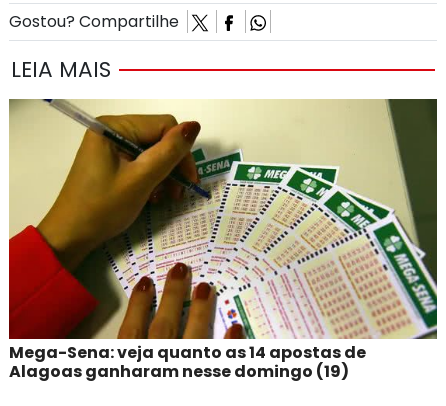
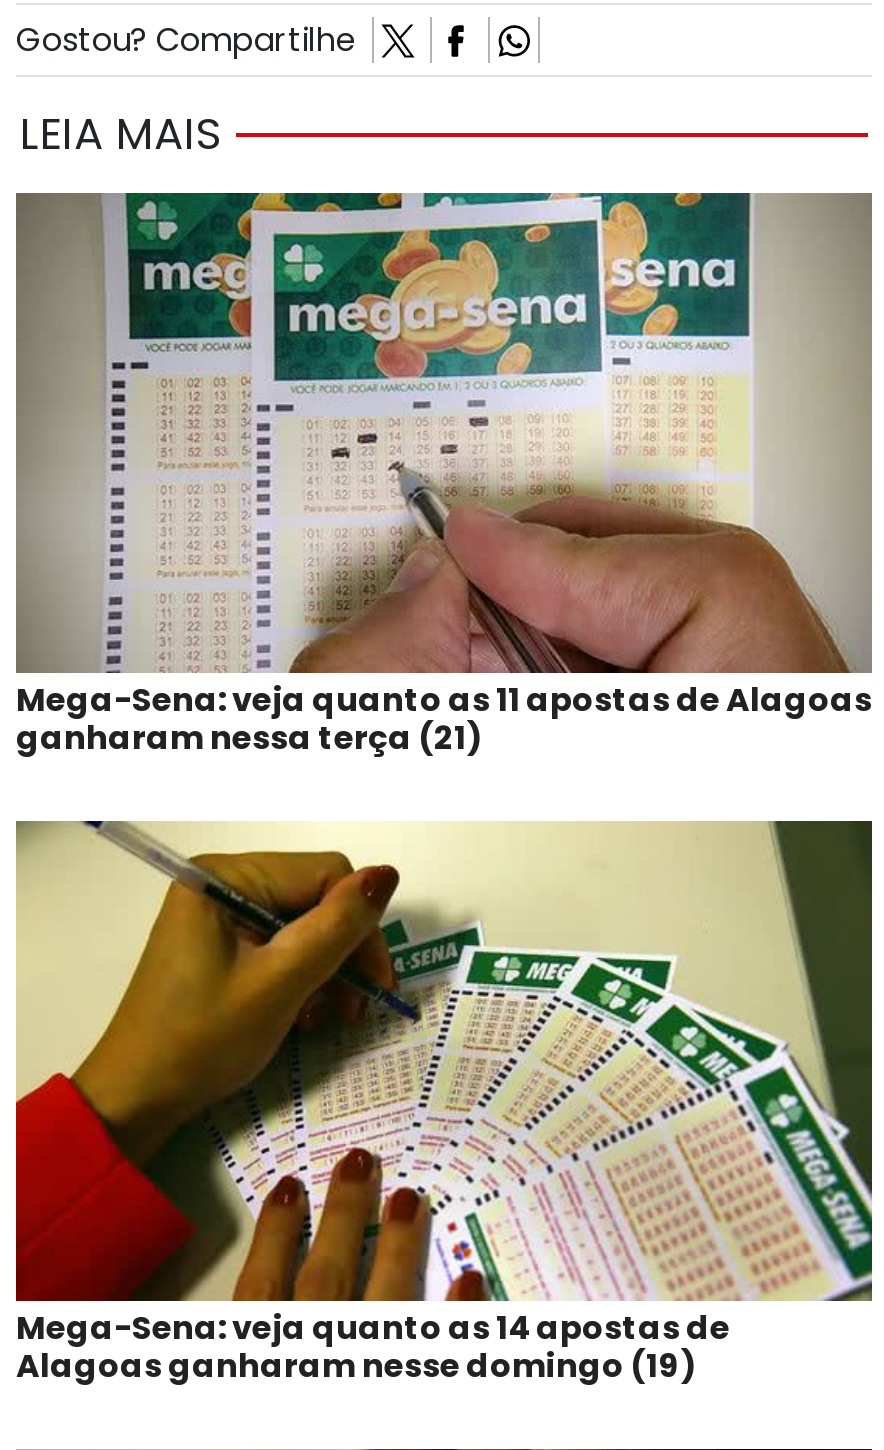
+ [image]
+ Mega-Sena: veja quanto as 11 apostas de Alagoas
+ ganharam nessa terça (21)
